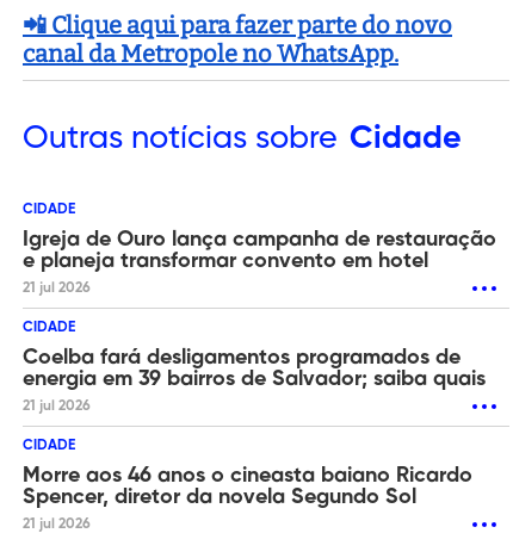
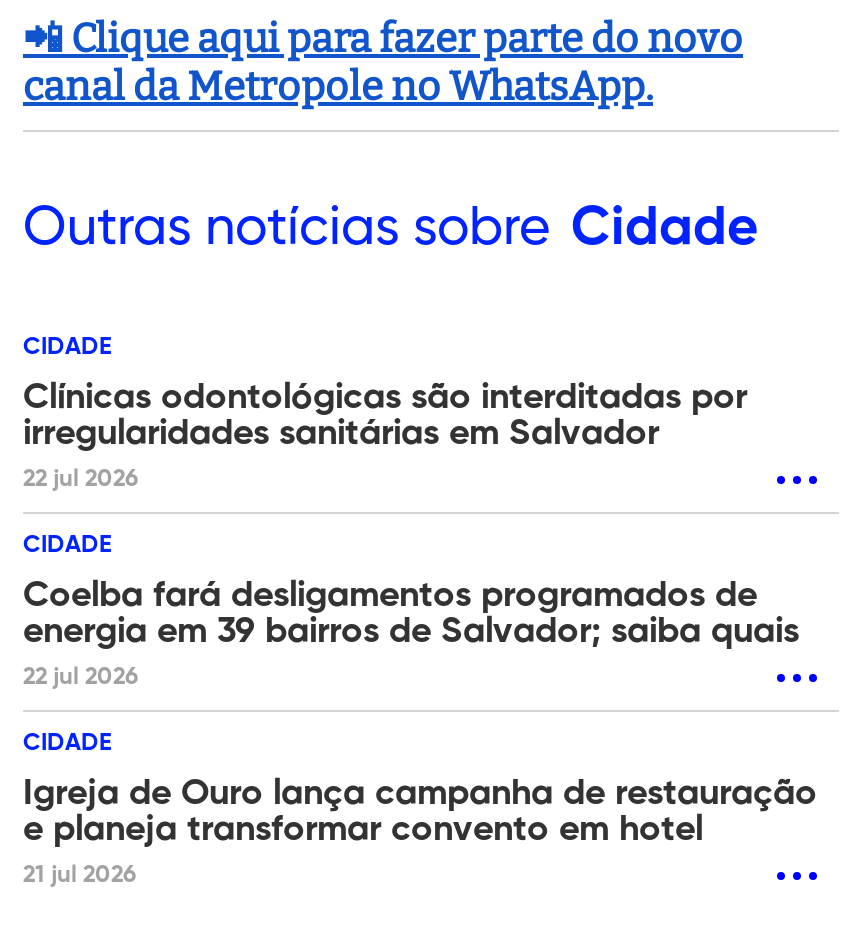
moved down: Igreja de Ouro lança campanha de restauração | e planeja transformar convento em hotel

- 21 jul 2026
+ Clínicas odontológicas são interditadas por
+ irregularidades sanitárias em Salvador
+ 22 jul 2026

- 21 jul 2026
+ 22 jul 2026

- Morre aos 46 anos o cineasta baiano Ricardo
- Spencer, diretor da novela Segundo Sol
